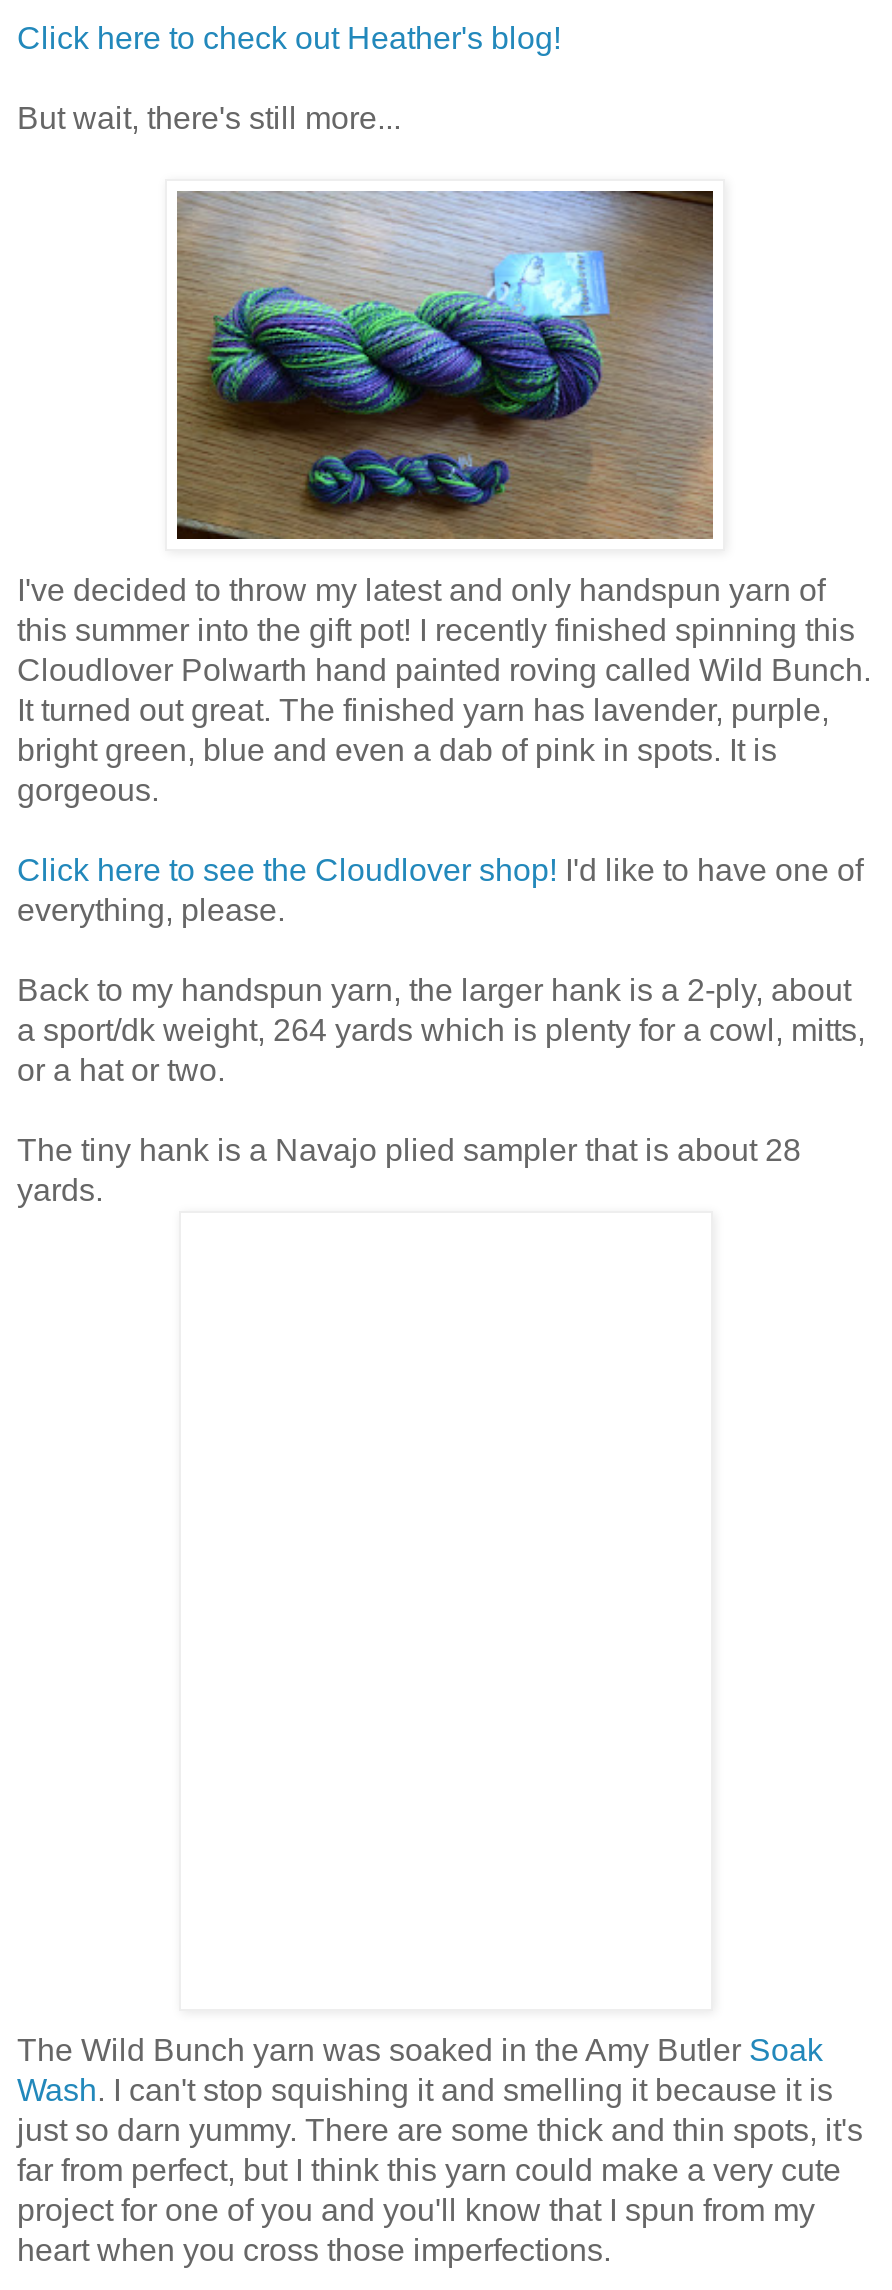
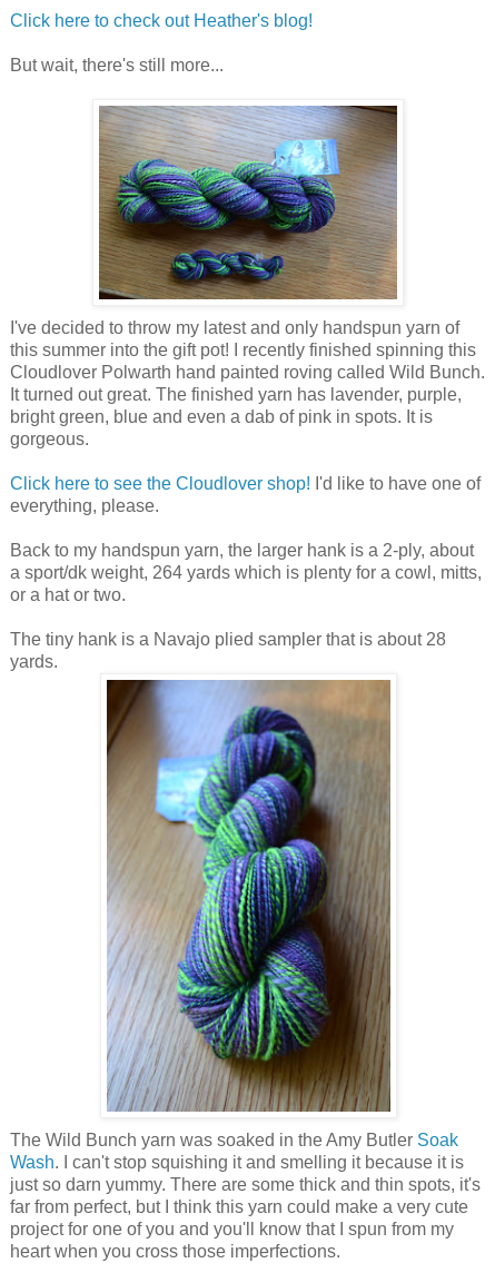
+ [image]
